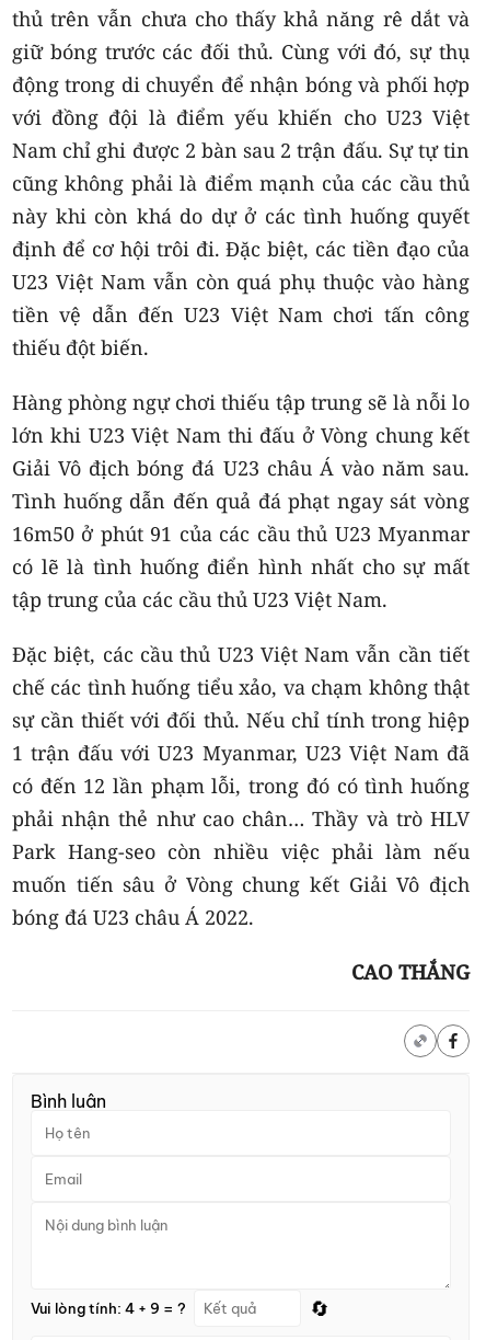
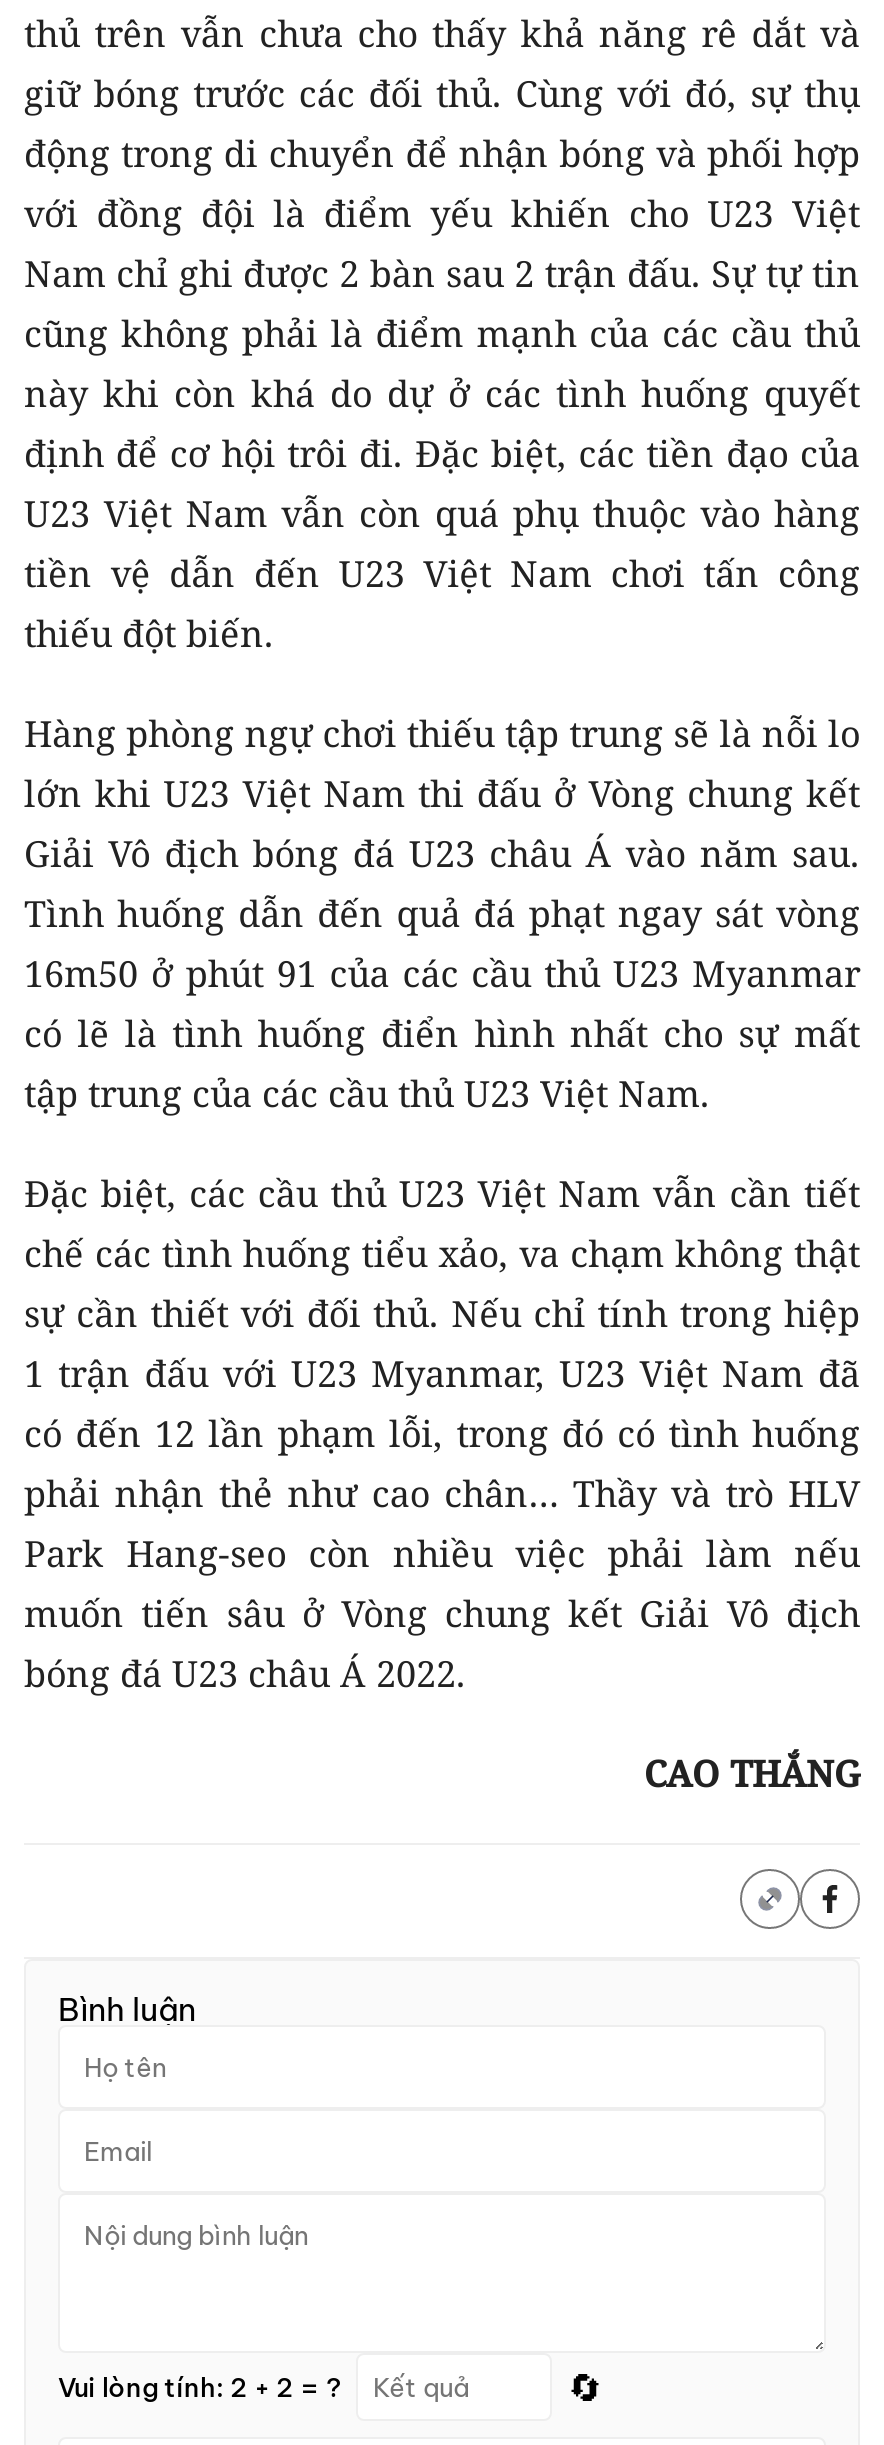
- Vui lòng tính: 4 + 9 = ?
+ Vui lòng tính: 2 + 2 = ?
